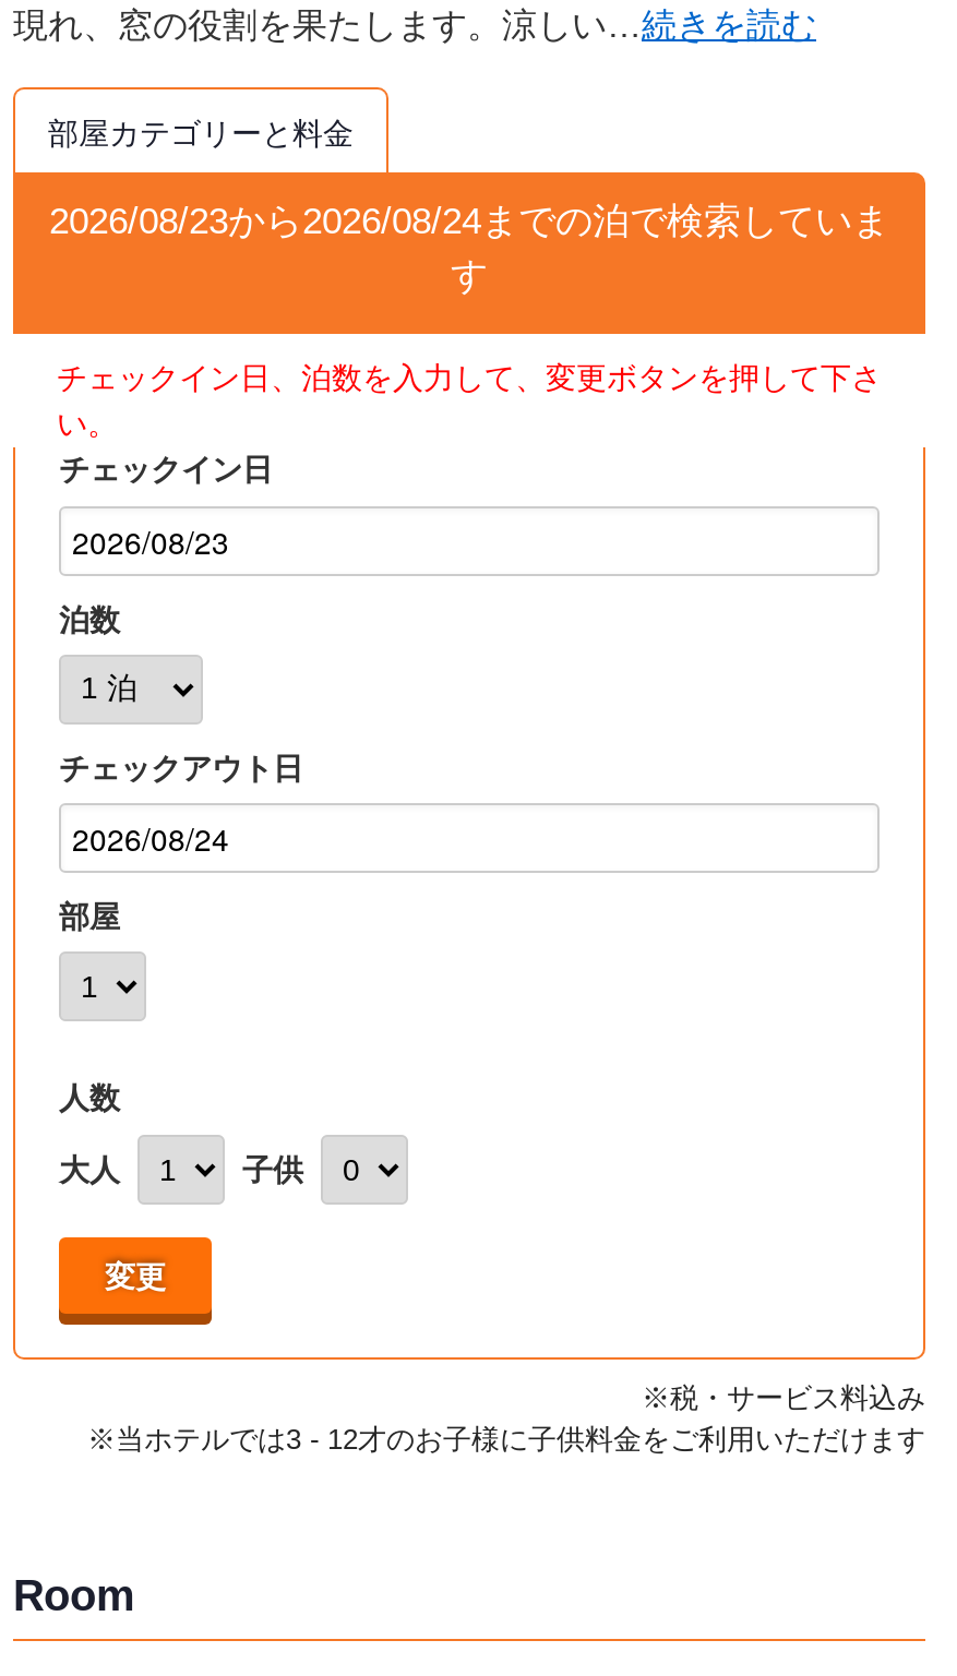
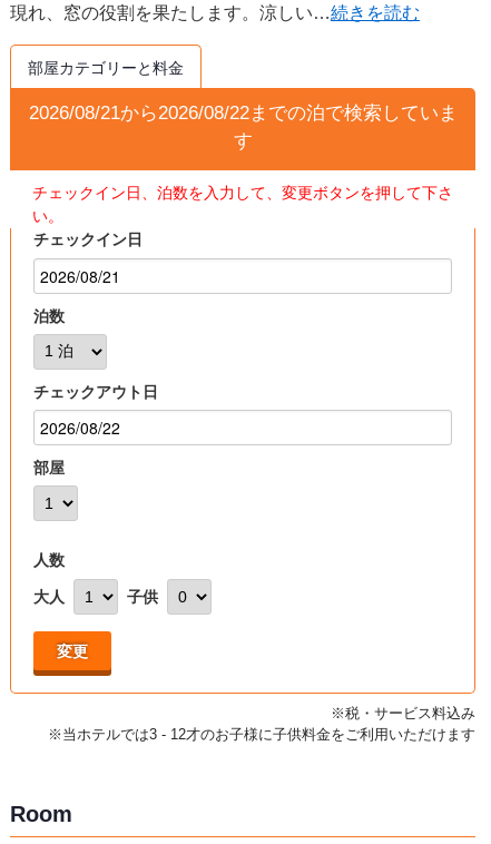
- 2026/08/23から2026/08/24までの泊で検索していま
+ 2026/08/21から2026/08/22までの泊で検索していま
